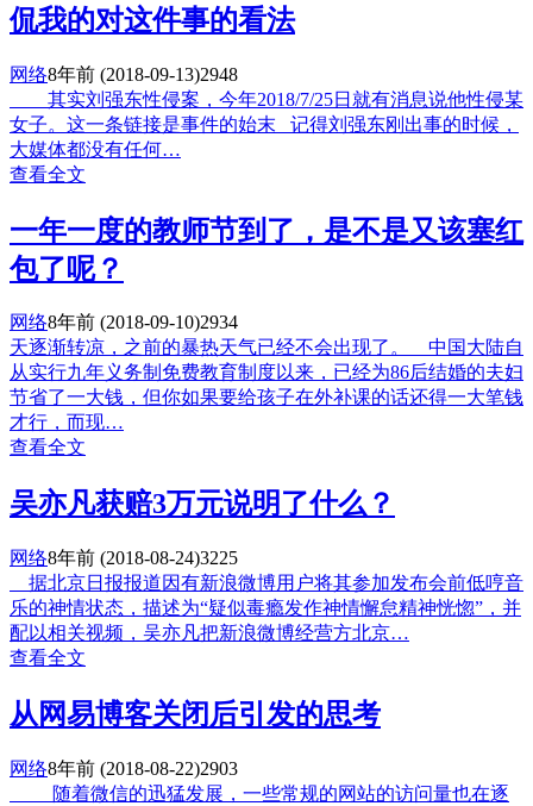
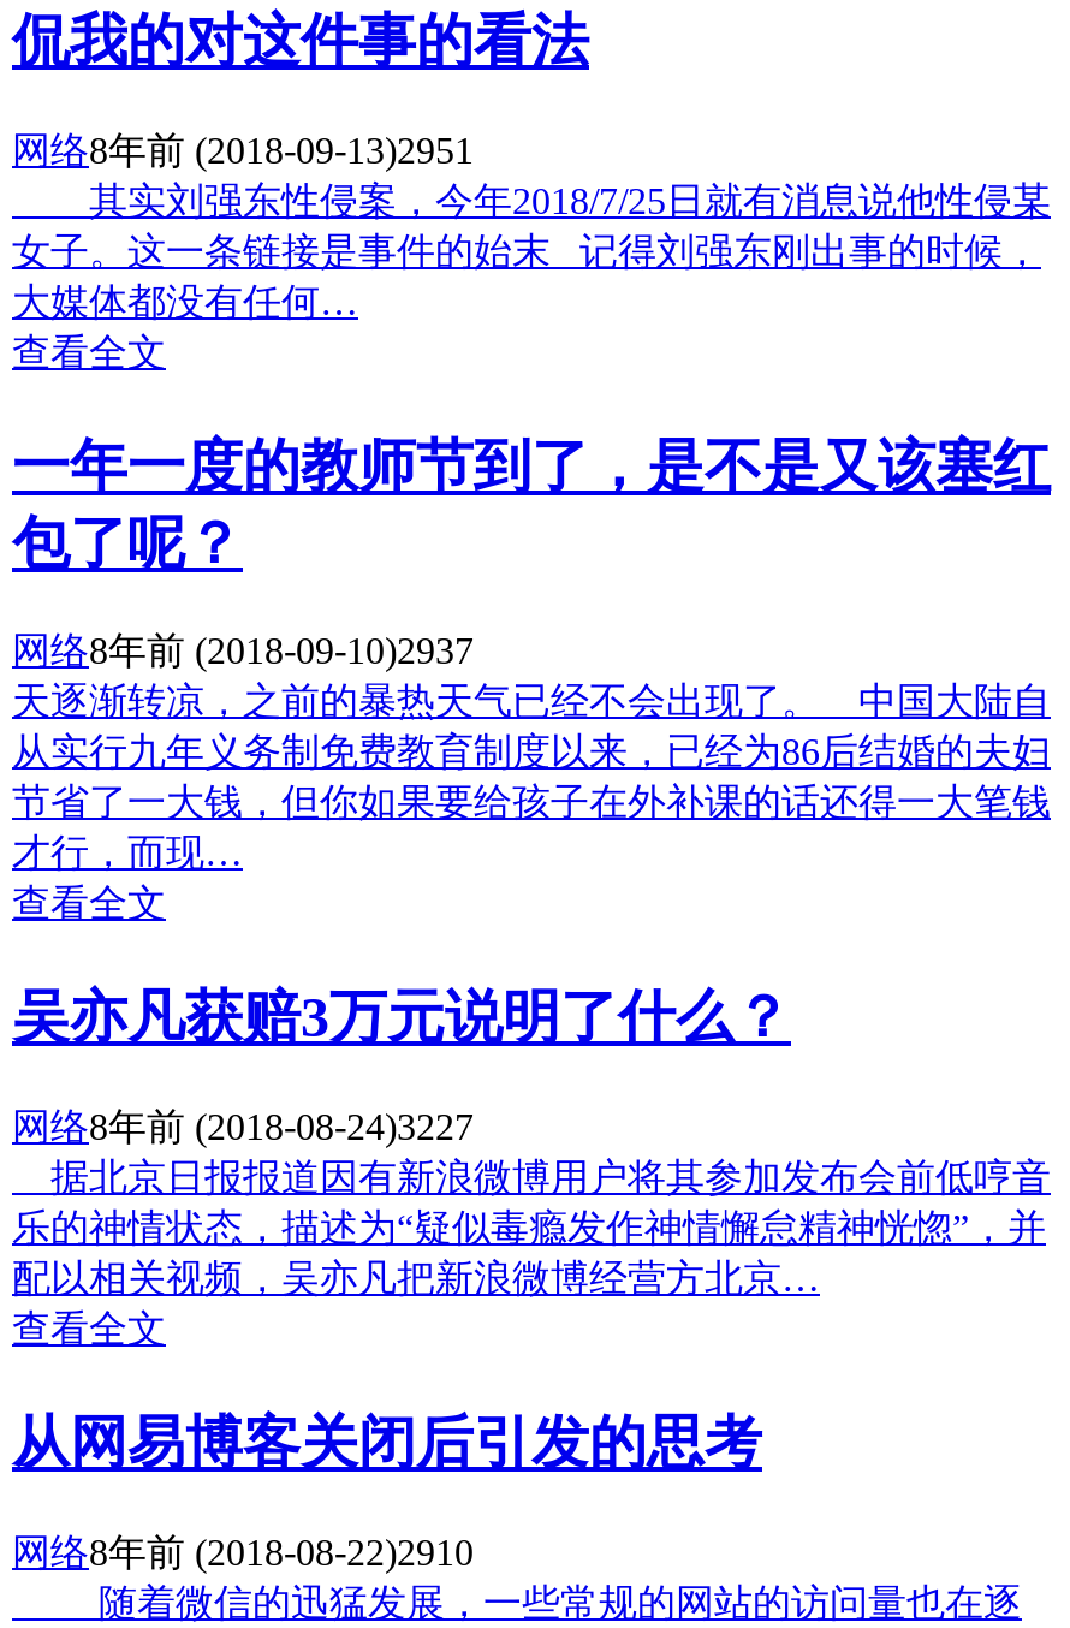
- 网络8年前(2018-09-13)2948
+ 网络8年前(2018-09-13)2951

- 网络8年前(2018-09-10)2934
+ 网络8年前(2018-09-10)2937

- 网络8年前(2018-08-24)3225
+ 网络8年前(2018-08-24)3227

- 网络8年前(2018-08-22)2903
+ 网络8年前(2018-08-22)2910
